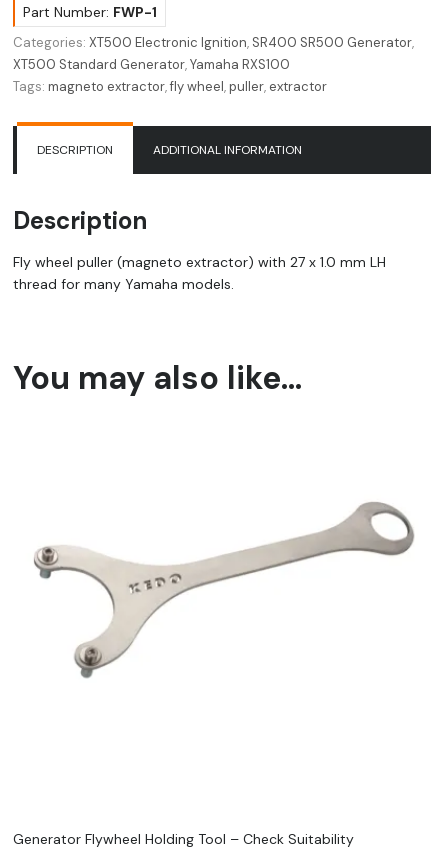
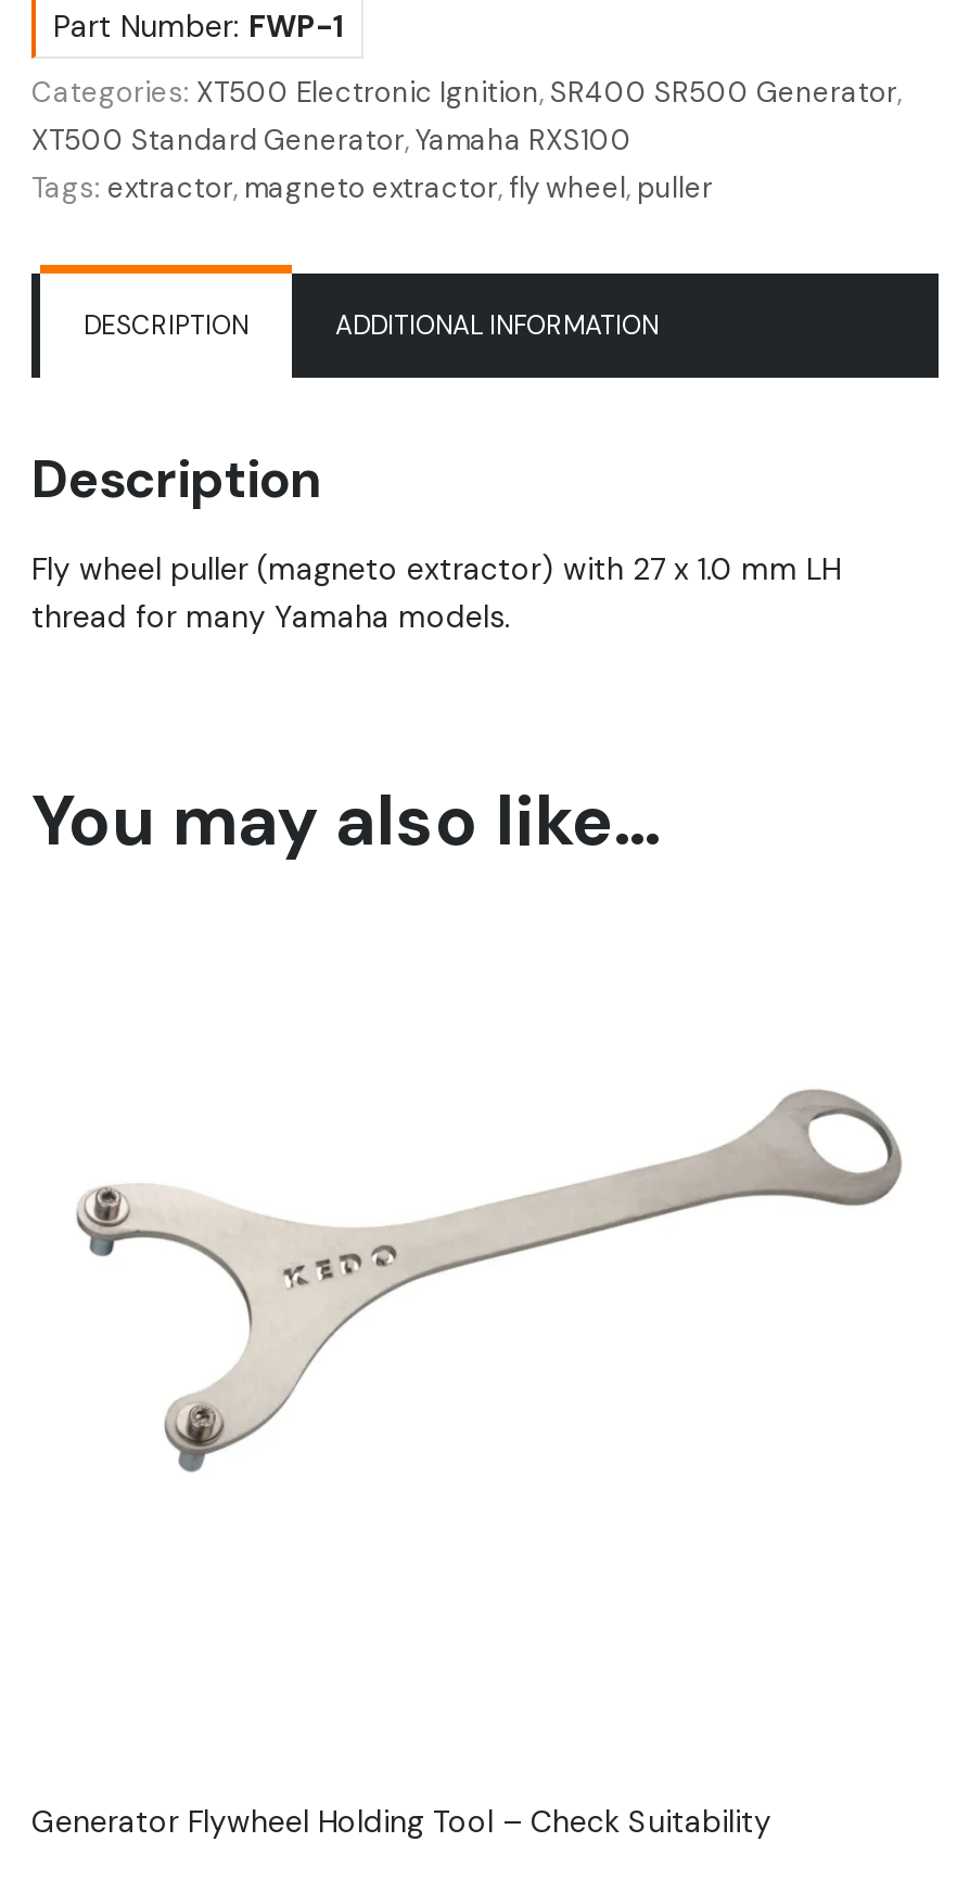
- Tags: magneto extractor, fly wheel, puller, extractor
+ Tags: extractor, magneto extractor, fly wheel, puller
